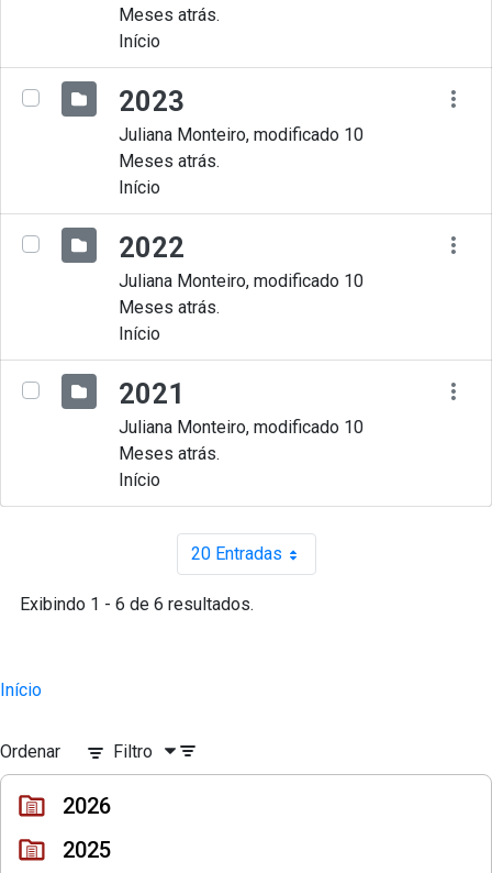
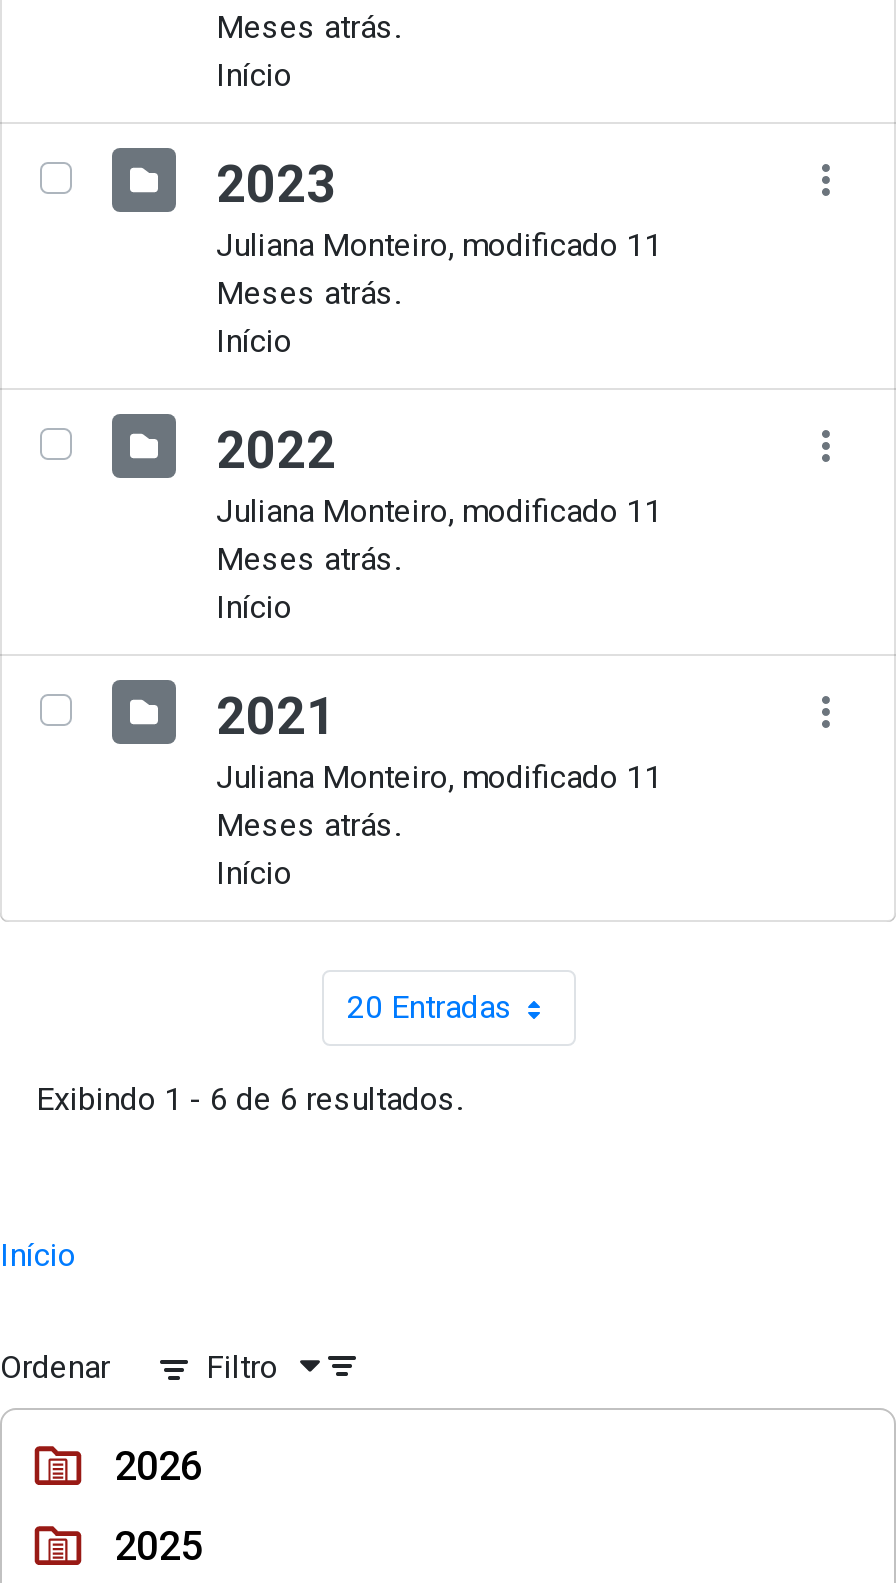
- Juliana Monteiro, modificado 10
+ Juliana Monteiro, modificado 11

- Juliana Monteiro, modificado 10
+ Juliana Monteiro, modificado 11

- Juliana Monteiro, modificado 10
+ Juliana Monteiro, modificado 11
